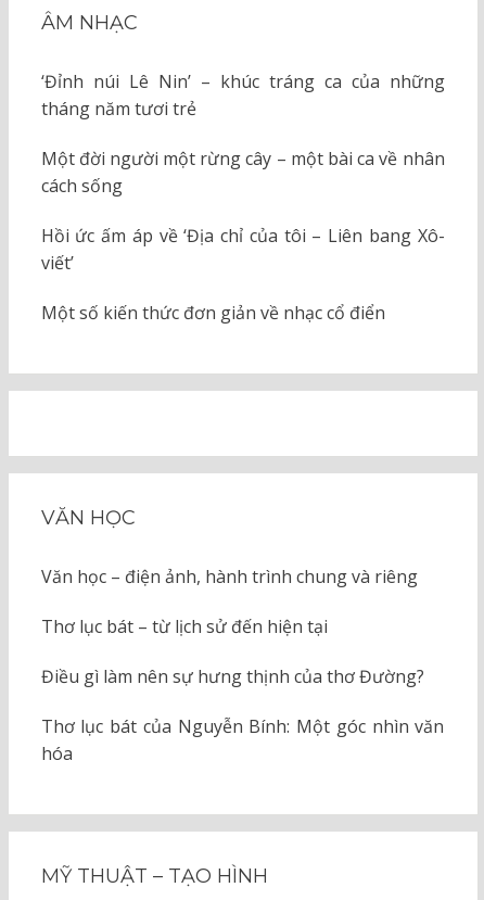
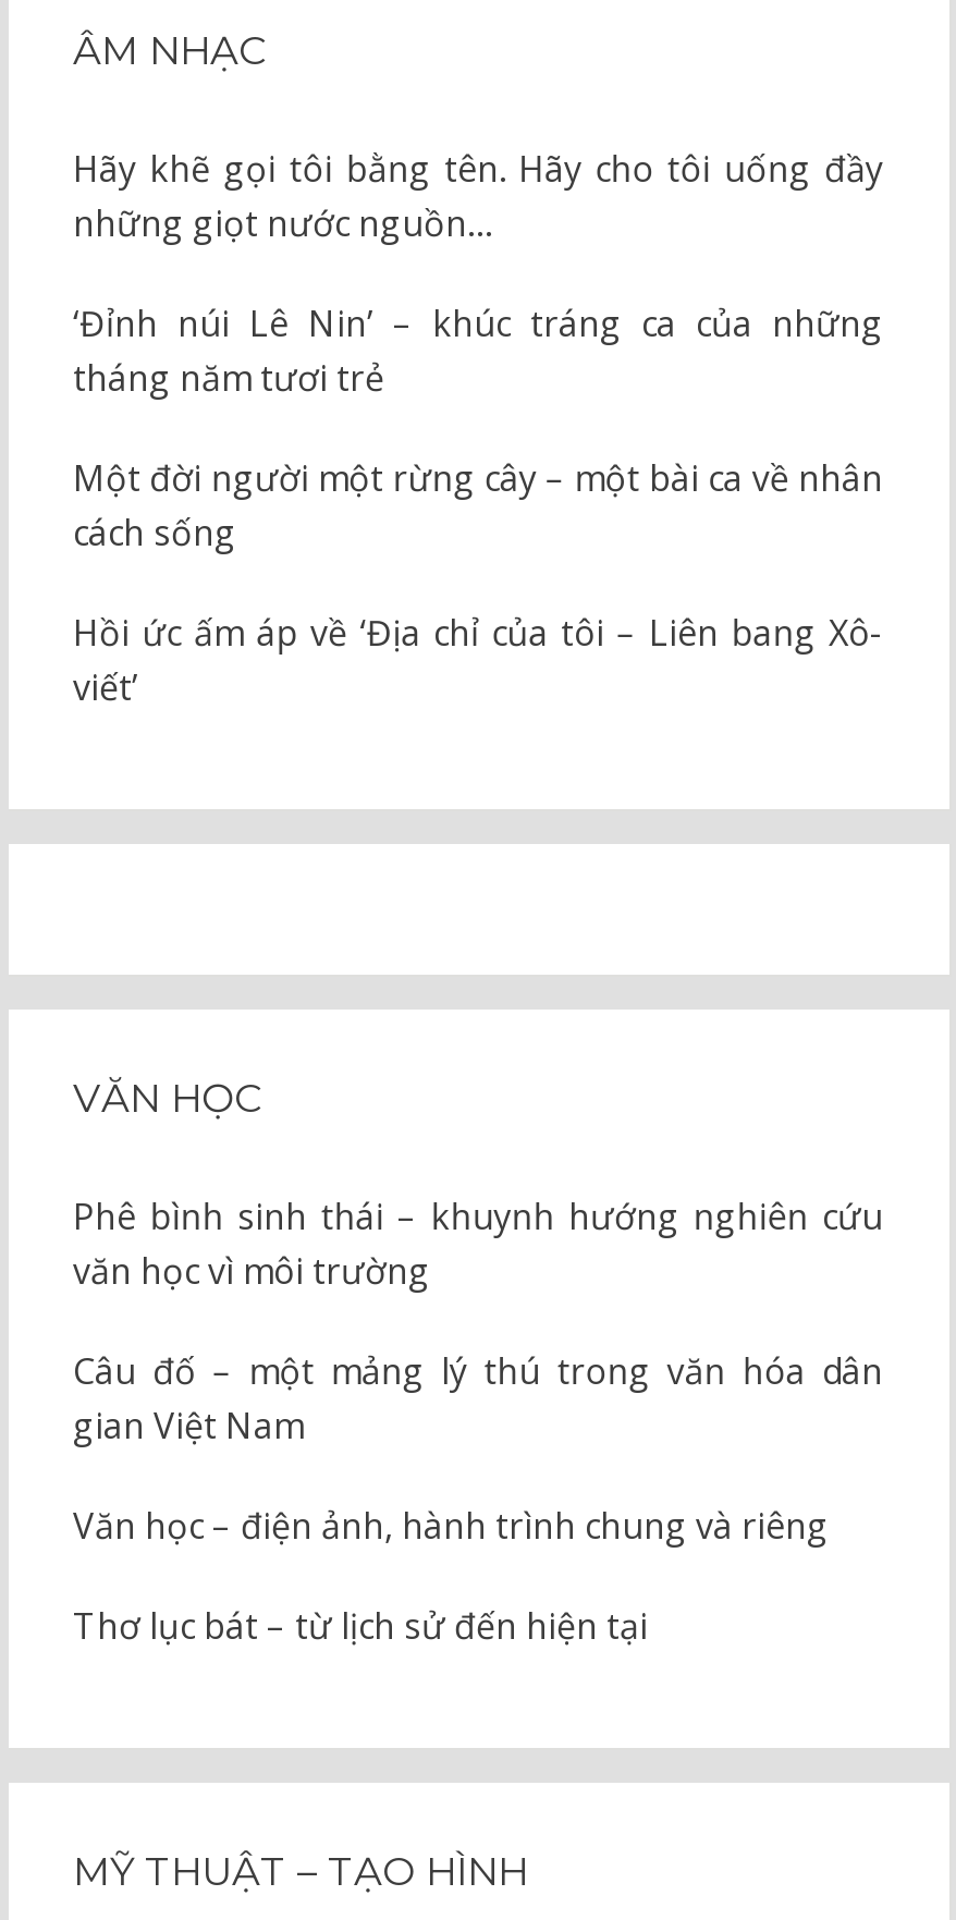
+ Hãy khẽ gọi tôi bằng tên. Hãy cho tôi uống đầy
+ những giọt nước nguồn…

moved down: ‘Đỉnh núi Lê Nin’ – khúc tráng ca của những | tháng năm tươi trẻ | Một đời người một rừng cây – một bài ca về nhân | cách sống | Hồi ức ấm áp về ‘Địa chỉ của tôi – Liên bang Xô- | viết’

- Một số kiến thức đơn giản về nhạc cổ điển

+ Phê bình sinh thái – khuynh hướng nghiên cứu
+ văn học vì môi trường
+ Câu đố – một mảng lý thú trong văn hóa dân
+ gian Việt Nam

moved down: Văn học – điện ảnh, hành trình chung và riêng | Thơ lục bát – từ lịch sử đến hiện tại

- Điều gì làm nên sự hưng thịnh của thơ Đường?
- Thơ lục bát của Nguyễn Bính: Một góc nhìn văn
- hóa
